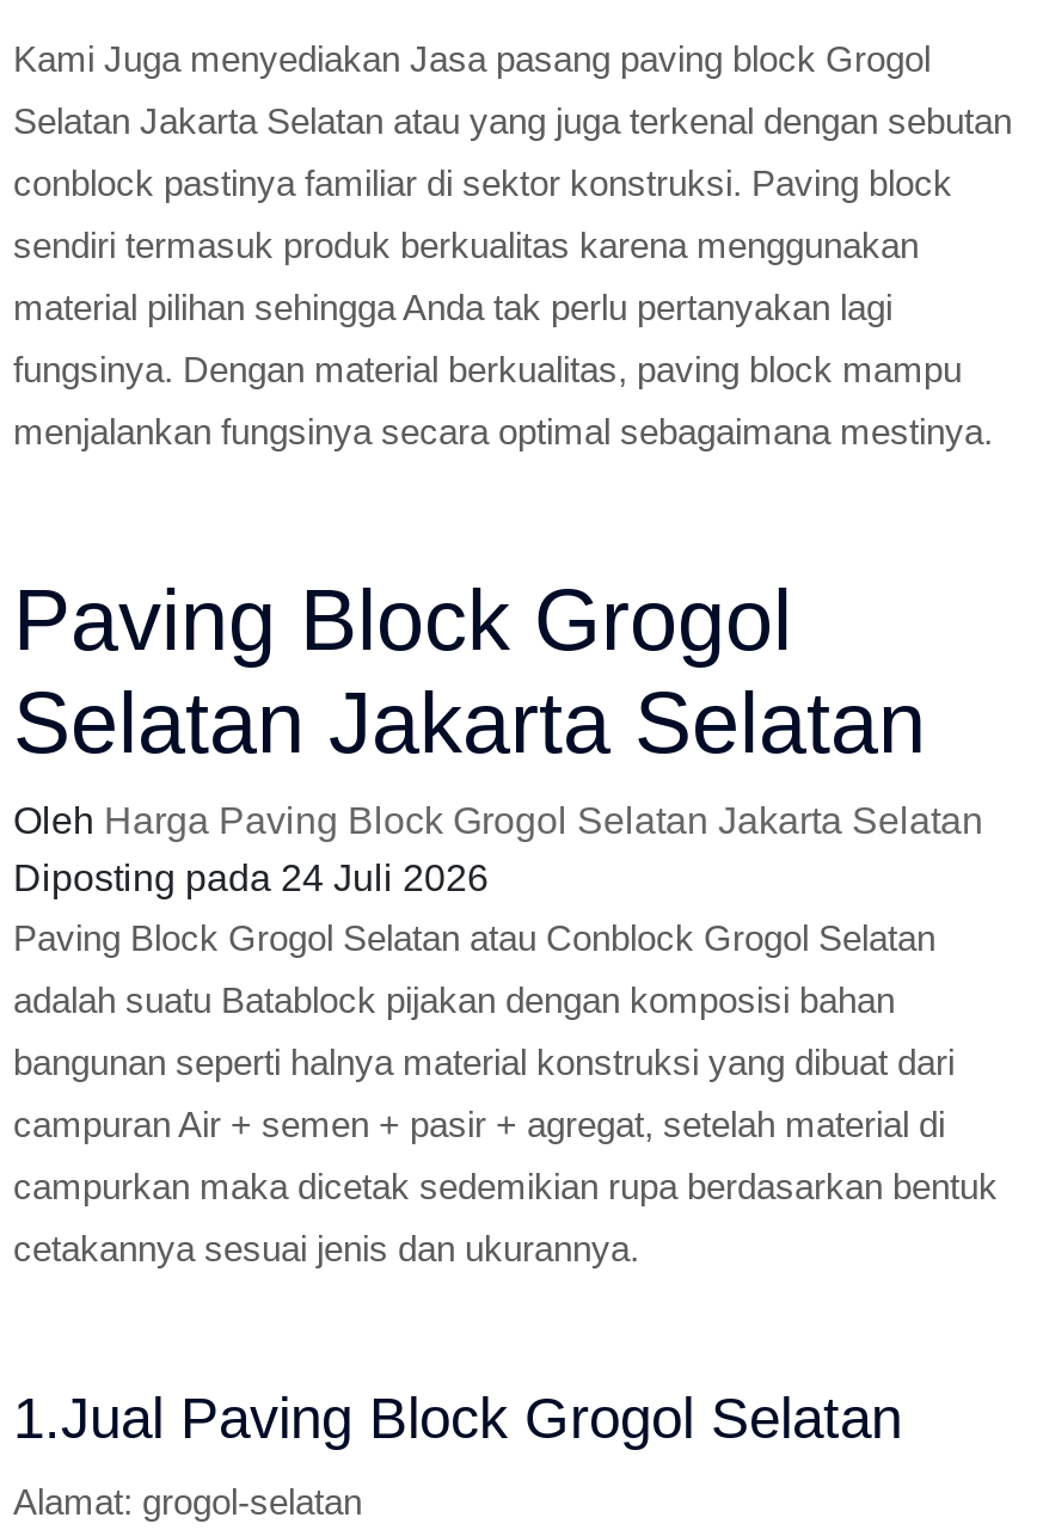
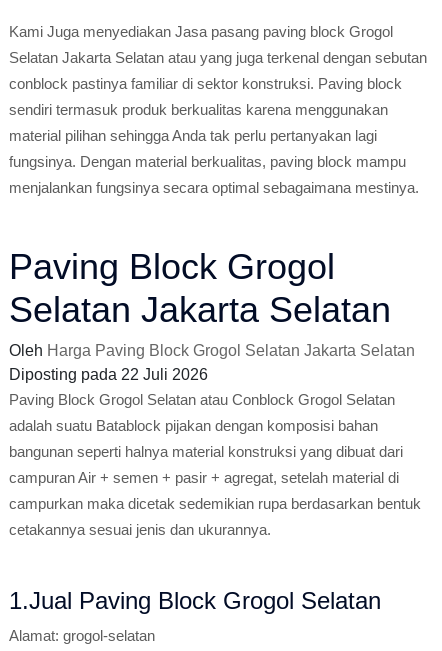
- Diposting pada 24 Juli 2026
+ Diposting pada 22 Juli 2026
